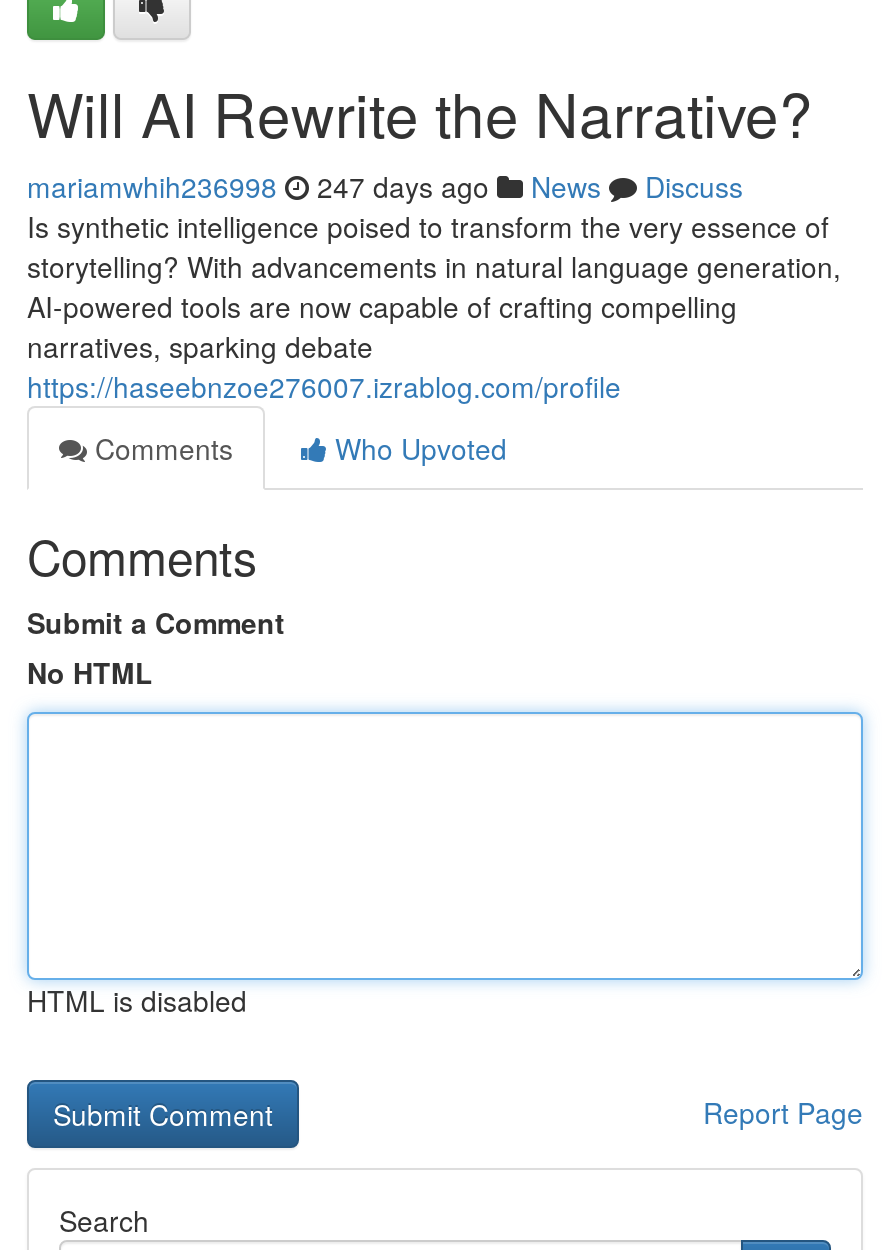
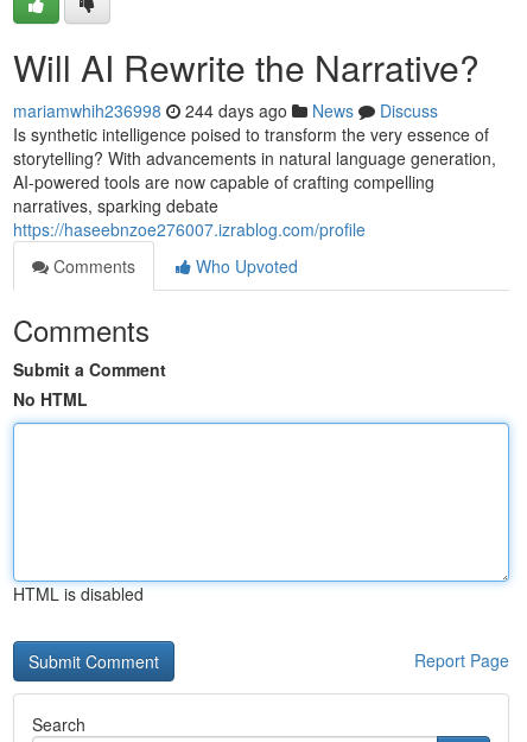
- mariamwhih236998 247 days ago News Discuss
+ mariamwhih236998 244 days ago News Discuss
